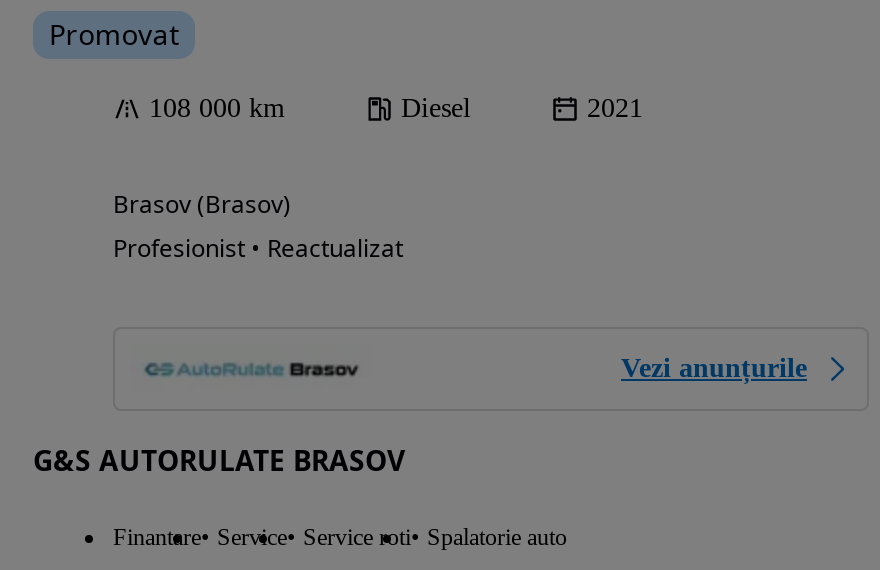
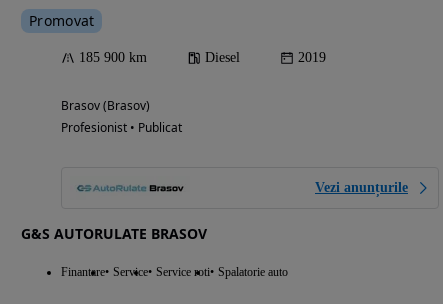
- 108 000 km
+ 185 900 km

- 2021
+ 2019

- Profesionist • Reactualizat
+ Profesionist • Publicat
